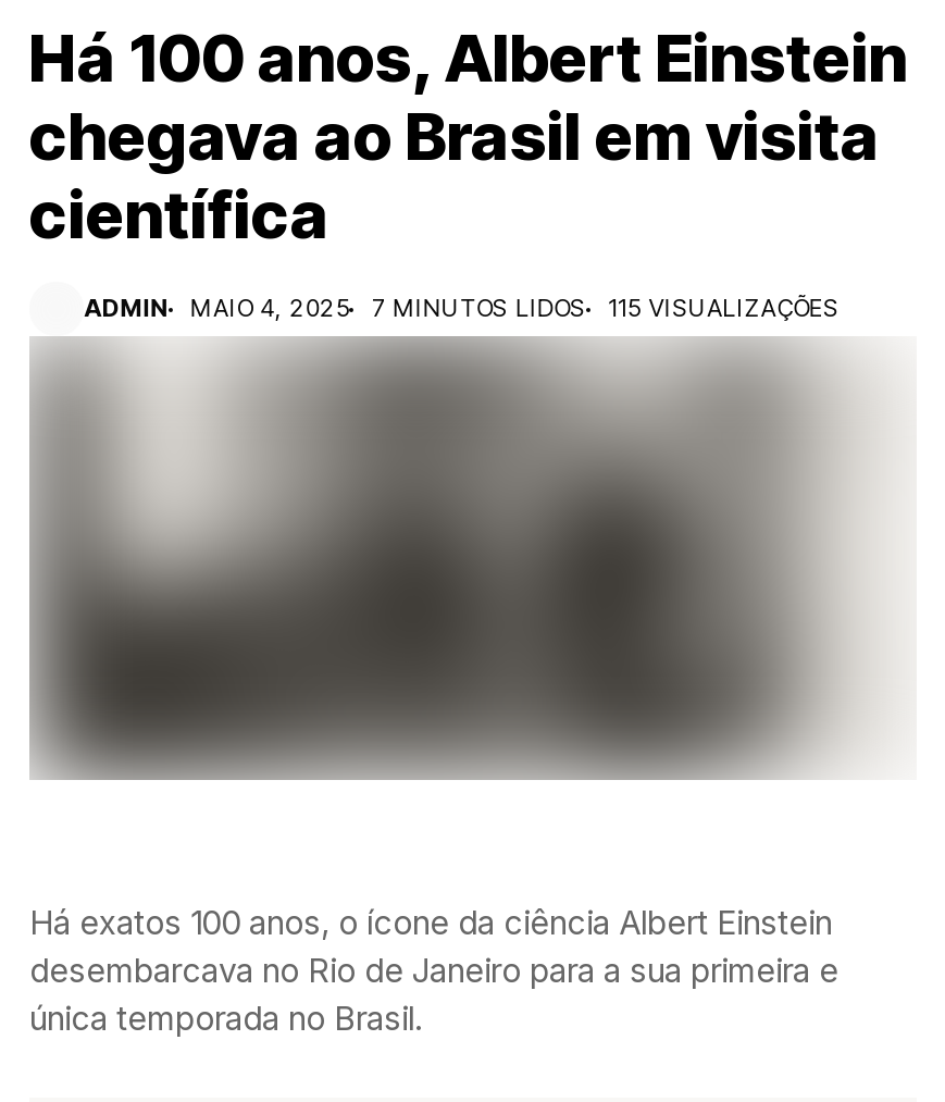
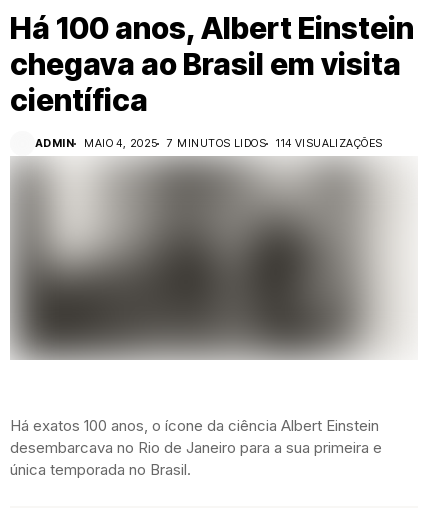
- 115 VISUALIZAÇÕES
+ 114 VISUALIZAÇÕES
